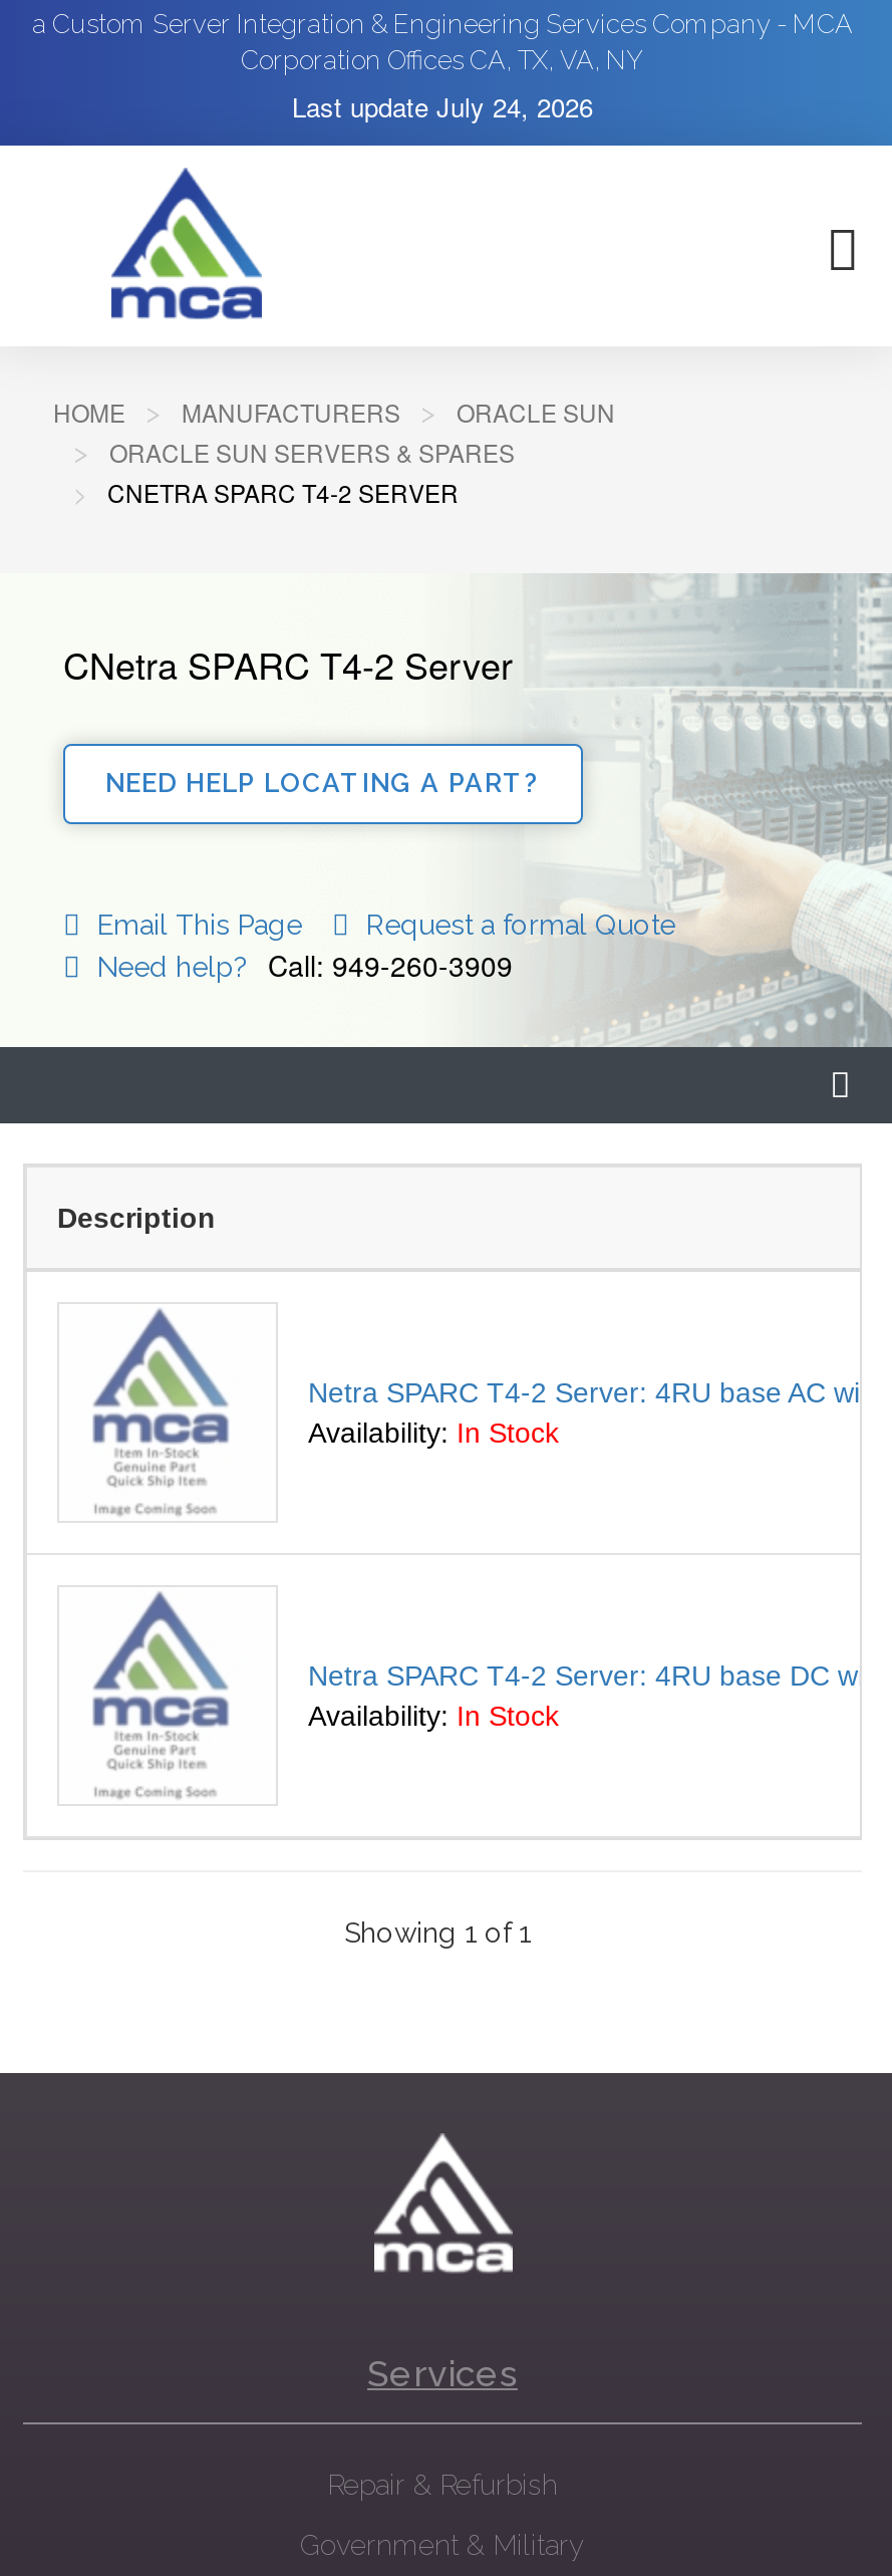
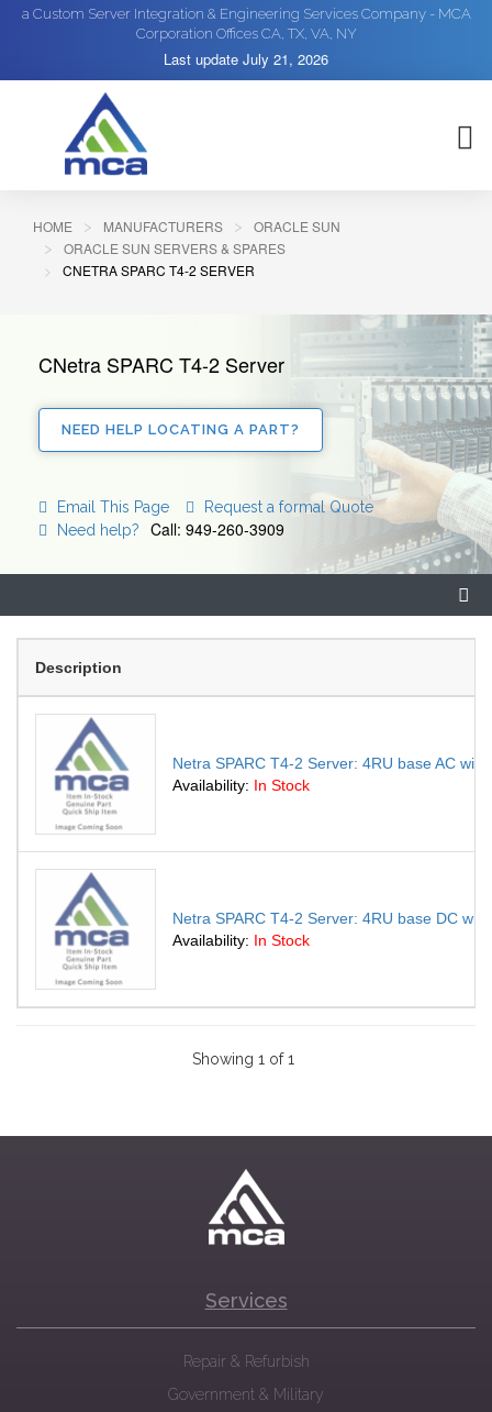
- Last update July 24, 2026
+ Last update July 21, 2026
